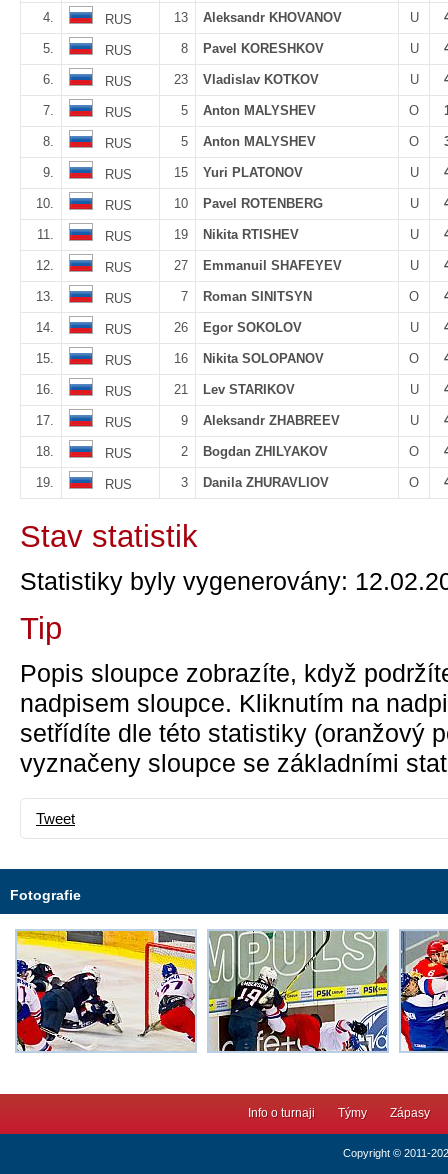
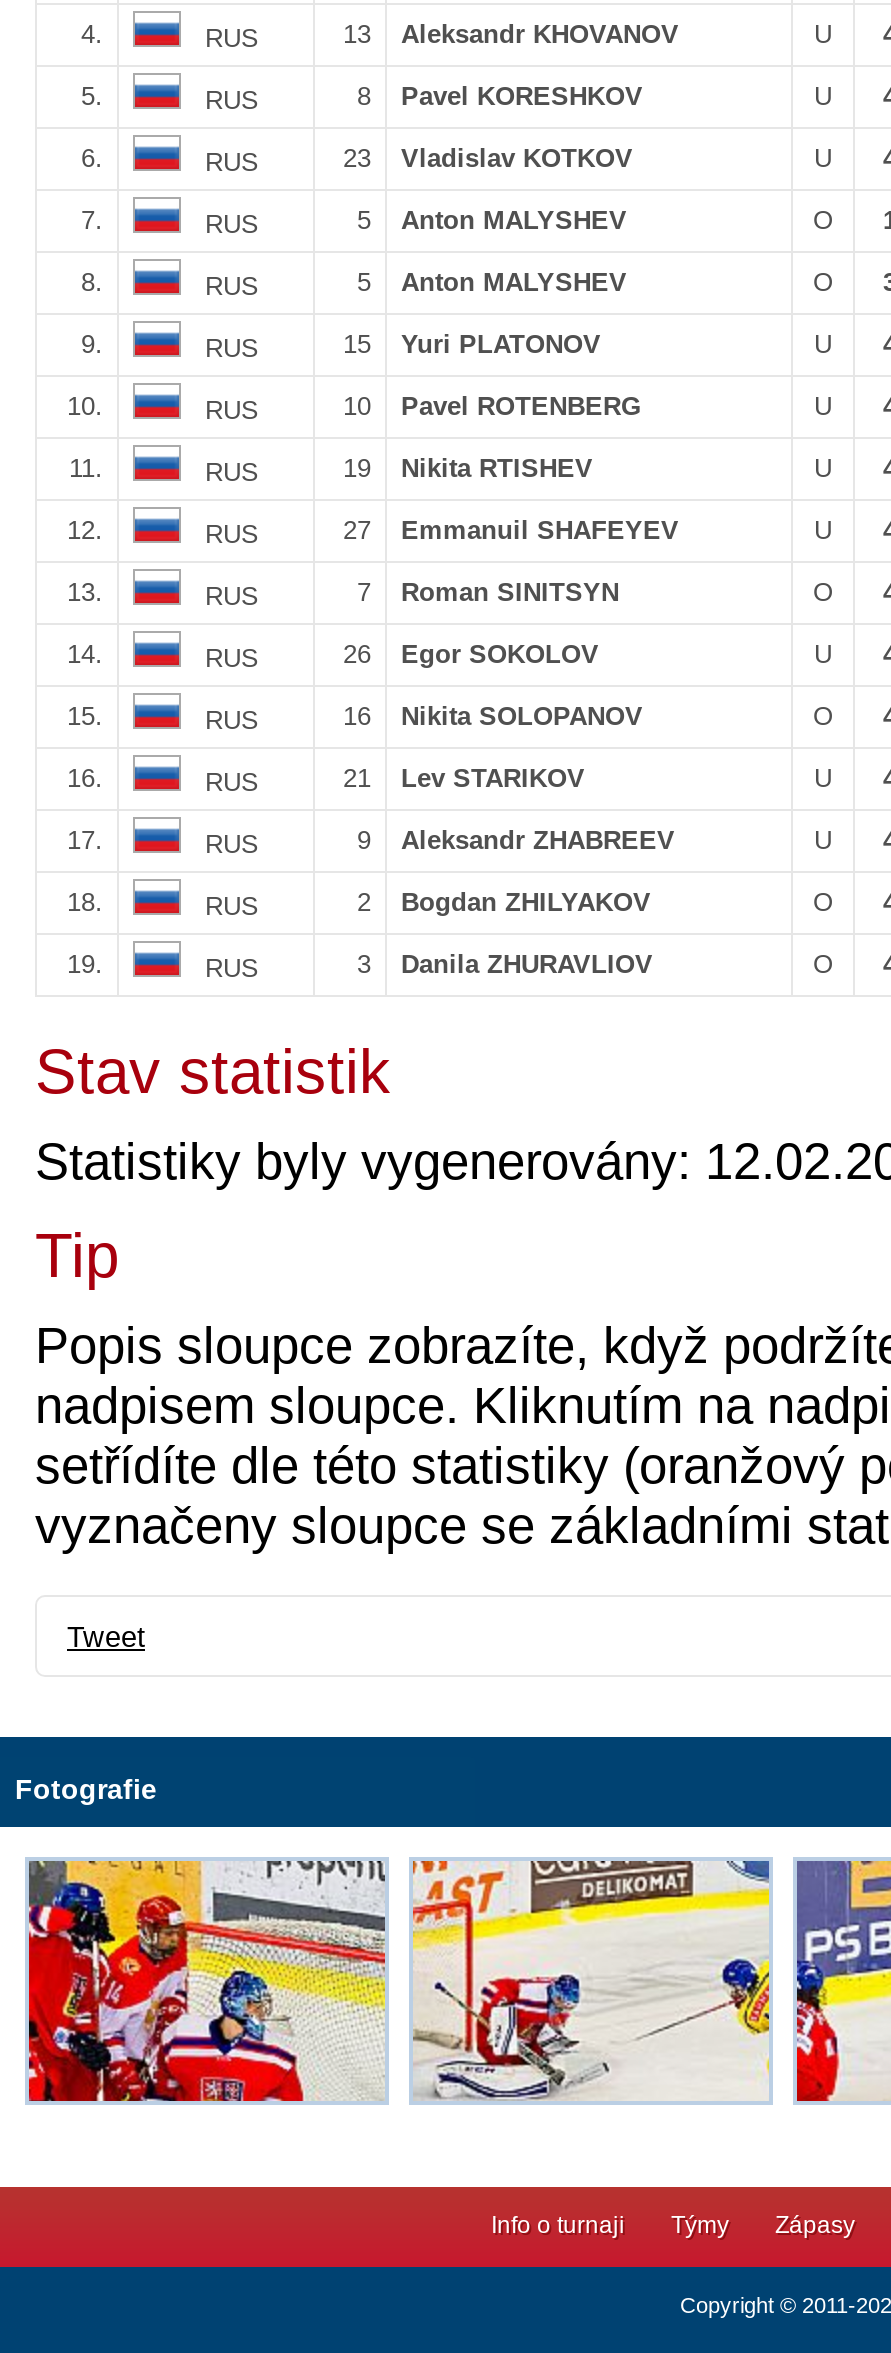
- [image]
+ [image]

- [image]
+ [image]

- [image]
+ [image]
